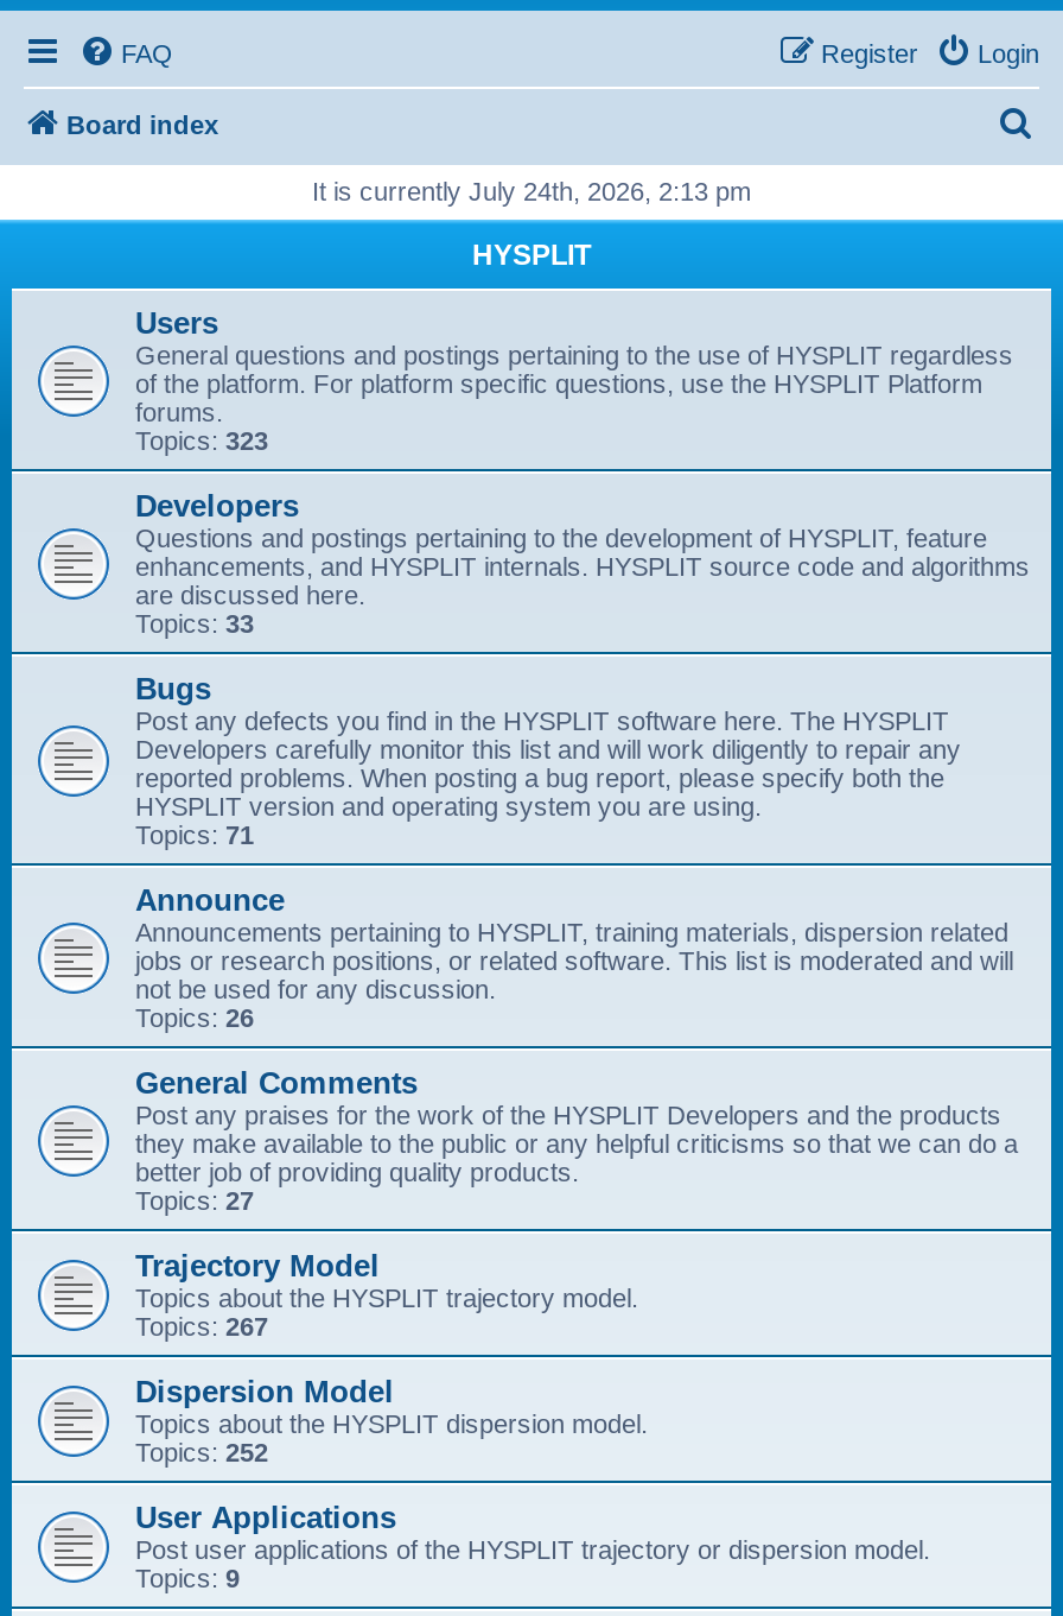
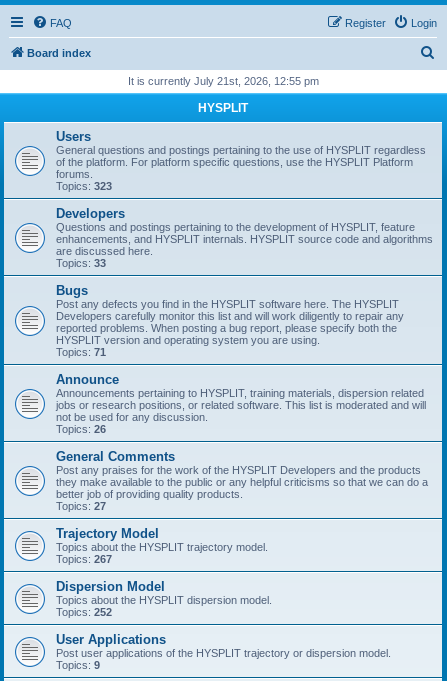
- It is currently July 24th, 2026, 2:13 pm
+ It is currently July 21st, 2026, 12:55 pm
